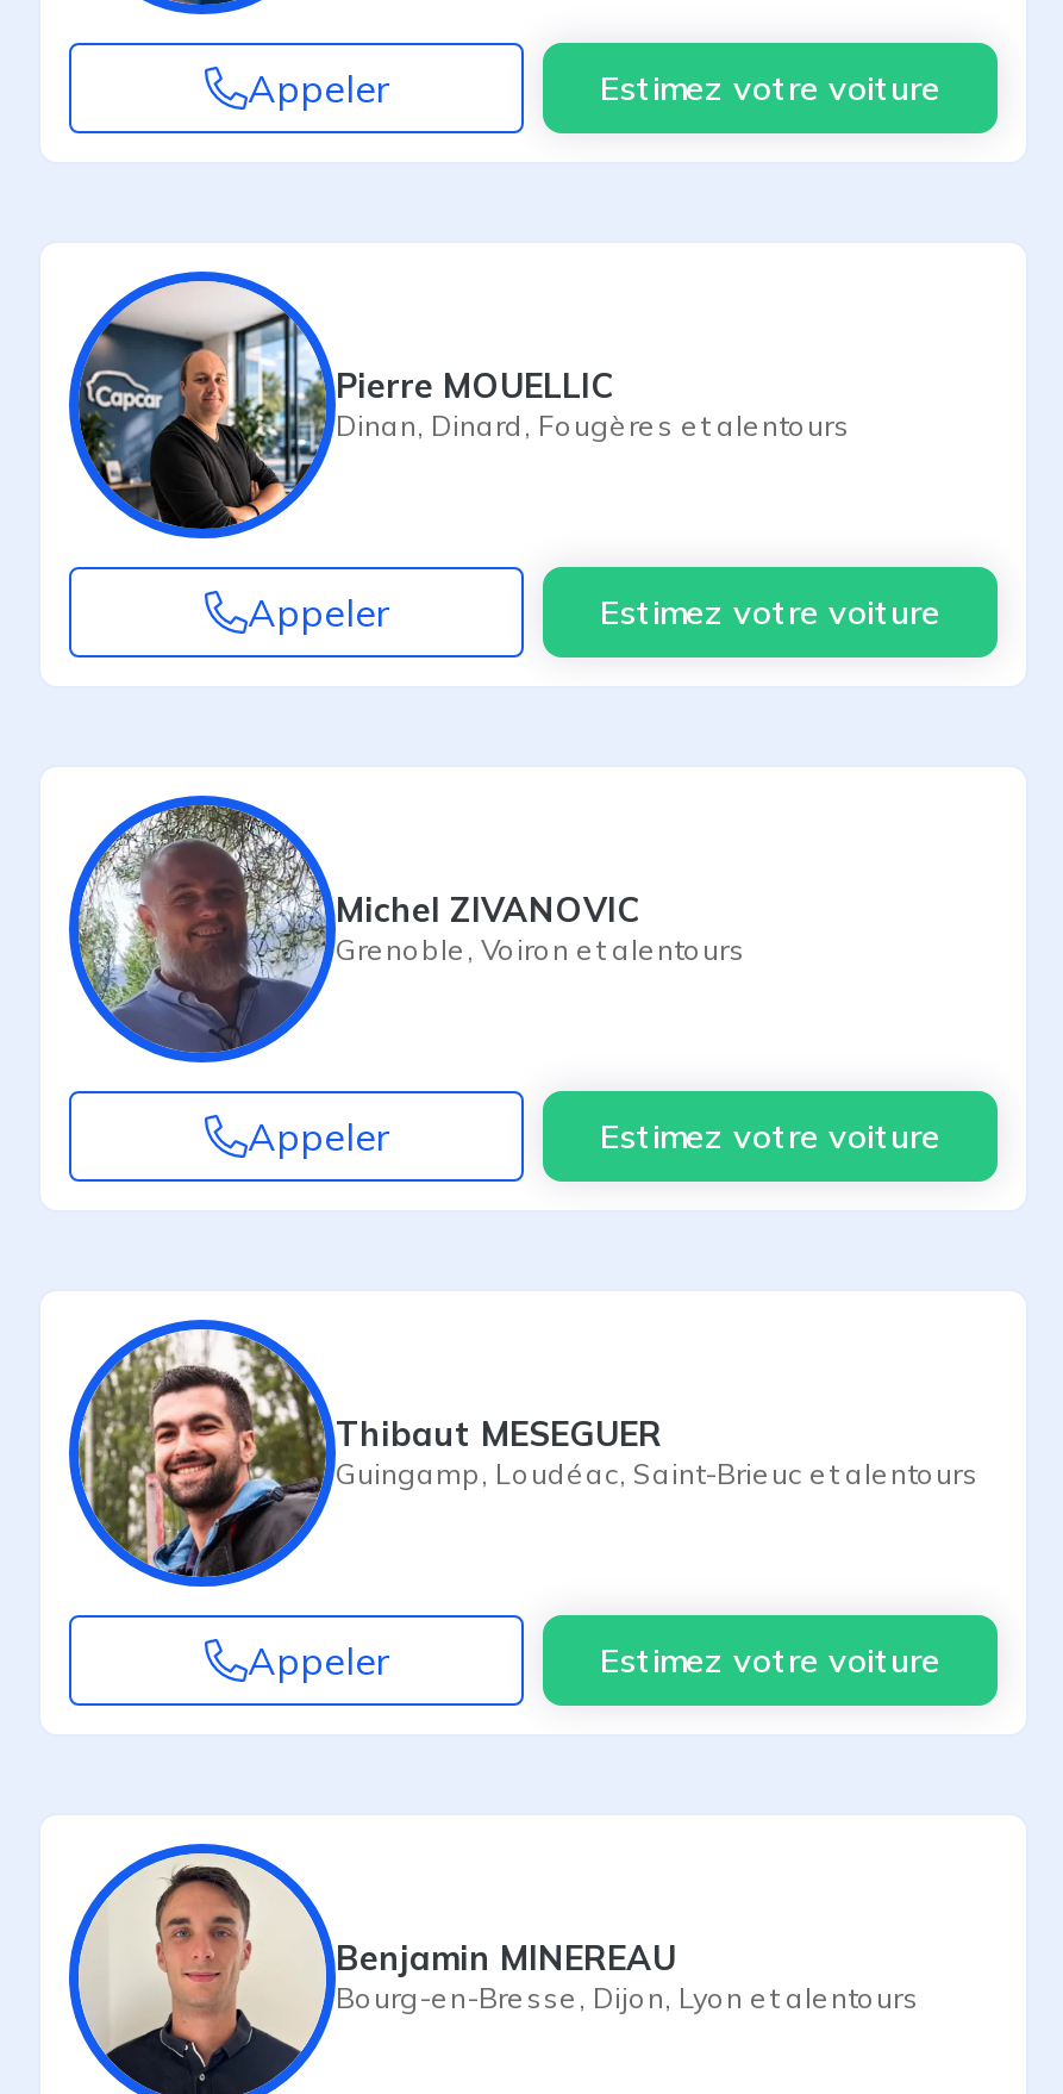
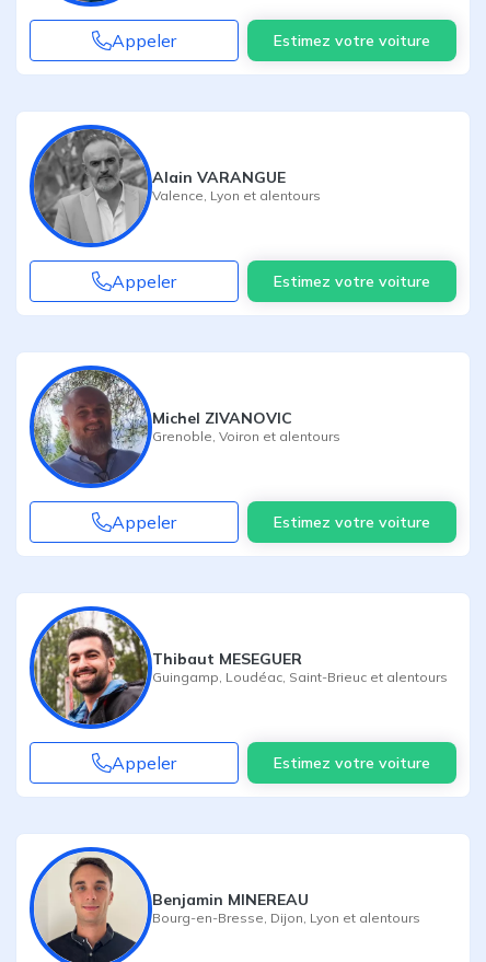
- [image]
- Pierre MOUELLIC
- Dinan, Dinard, Fougères et alentours
+ [image]
+ Alain VARANGUE
+ Valence, Lyon et alentours
